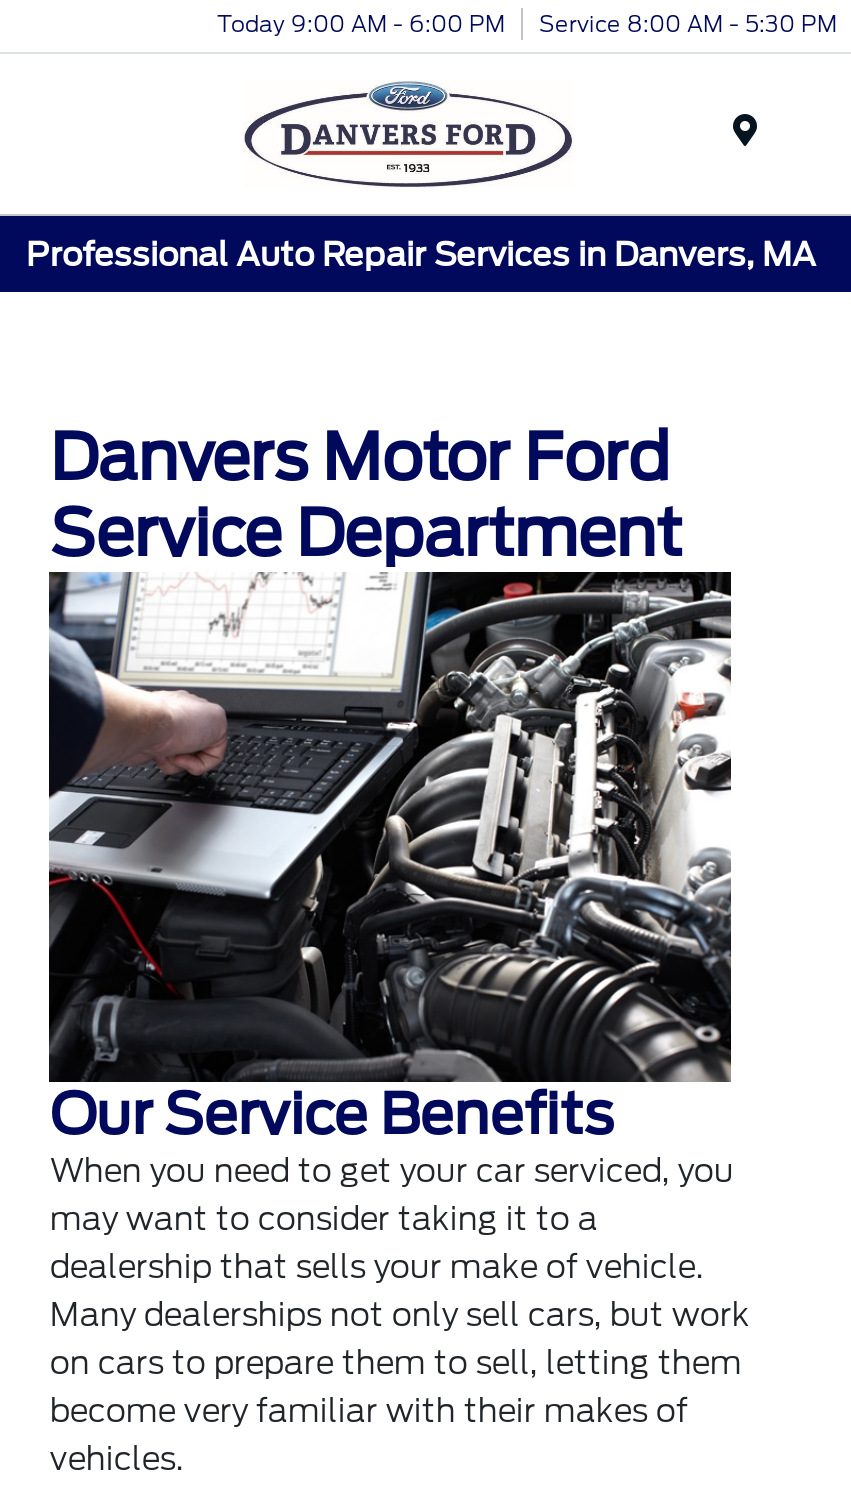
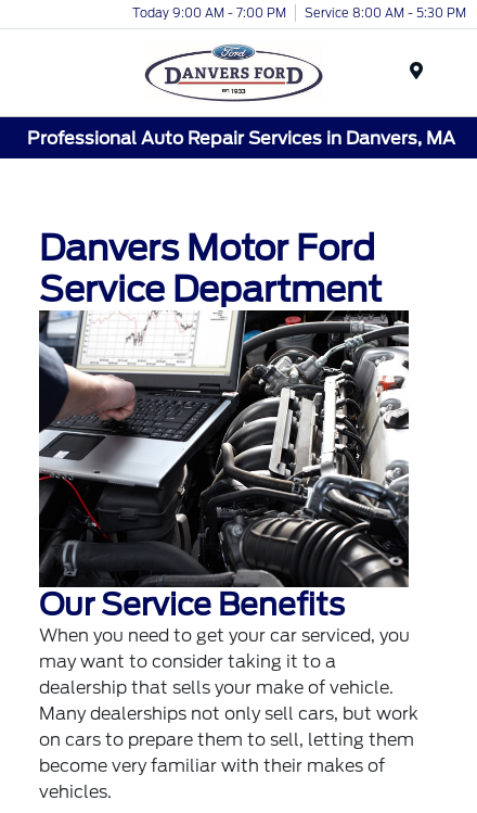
- Today 9:00 AM - 6:00 PM Service 8:00 AM - 5:30 PM
+ Today 9:00 AM - 7:00 PM Service 8:00 AM - 5:30 PM
